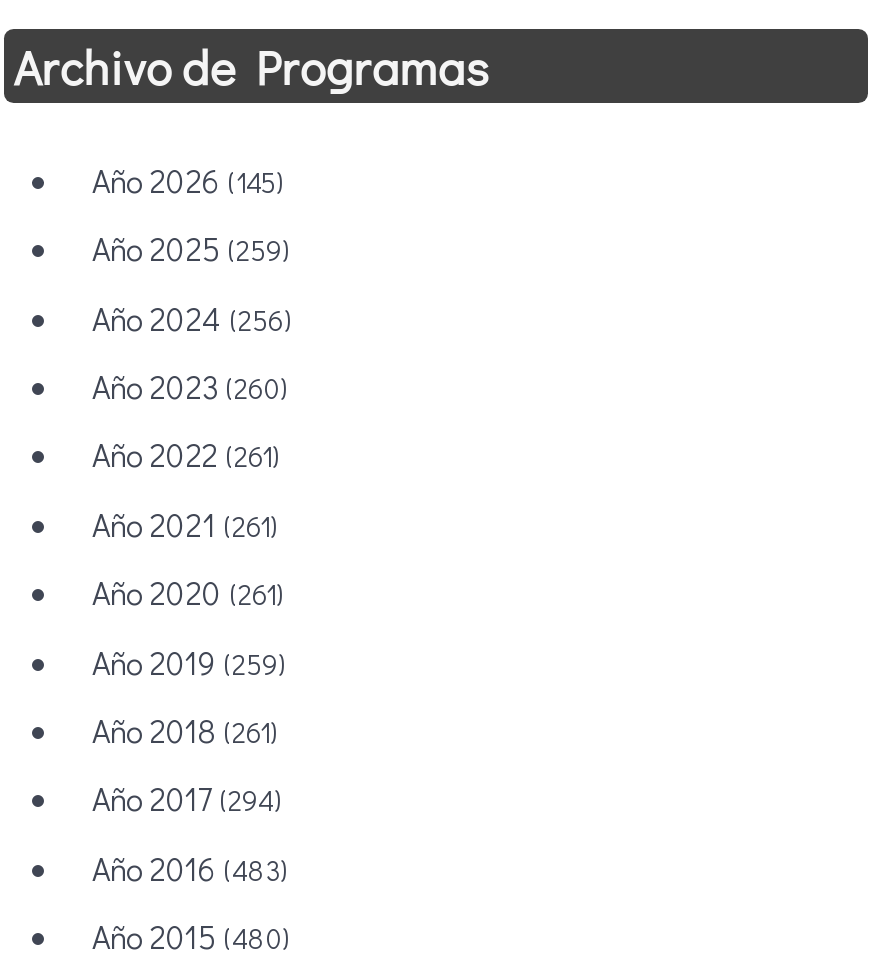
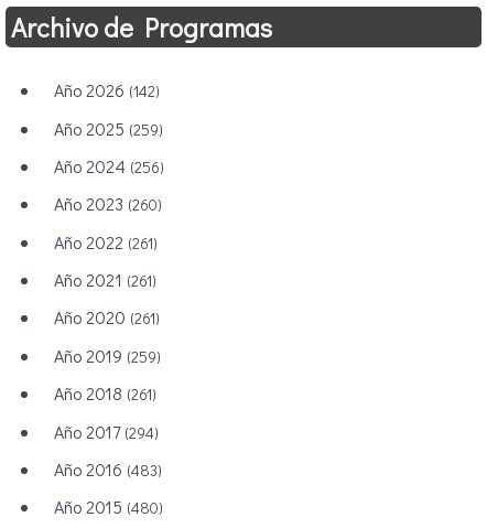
- Año 2026 (145)
+ Año 2026 (142)
